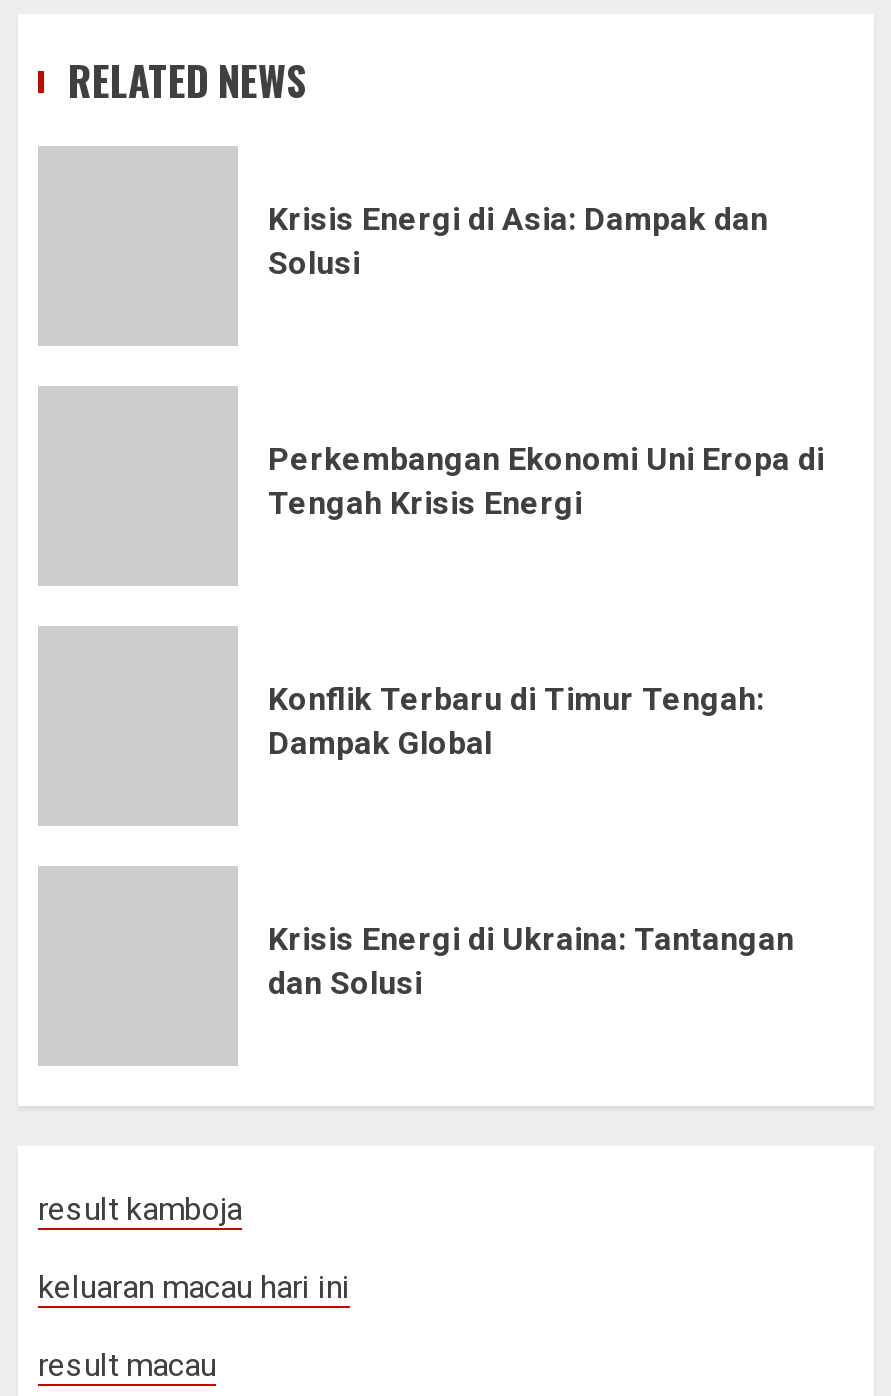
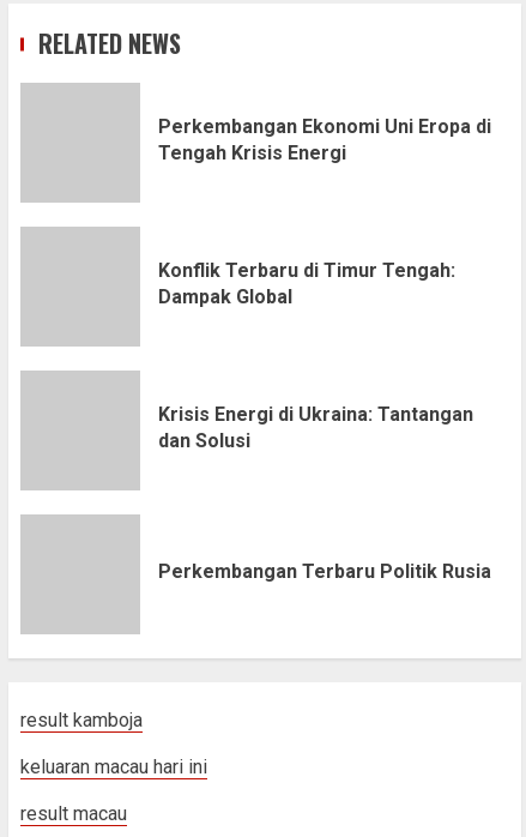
- Krisis Energi di Asia: Dampak dan
- Solusi

moved up: Perkembangan Ekonomi Uni Eropa di | Tengah Krisis Energi | Konflik Terbaru di Timur Tengah: | Dampak Global | Krisis Energi di Ukraina: Tantangan | dan Solusi

+ Perkembangan Terbaru Politik Rusia
